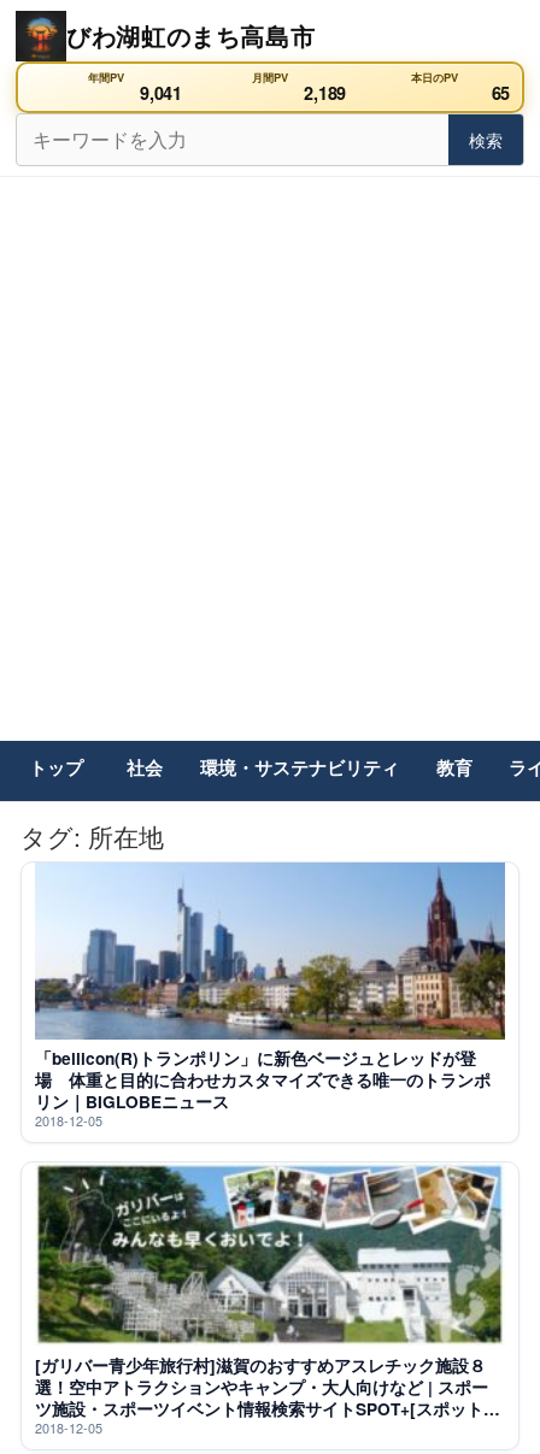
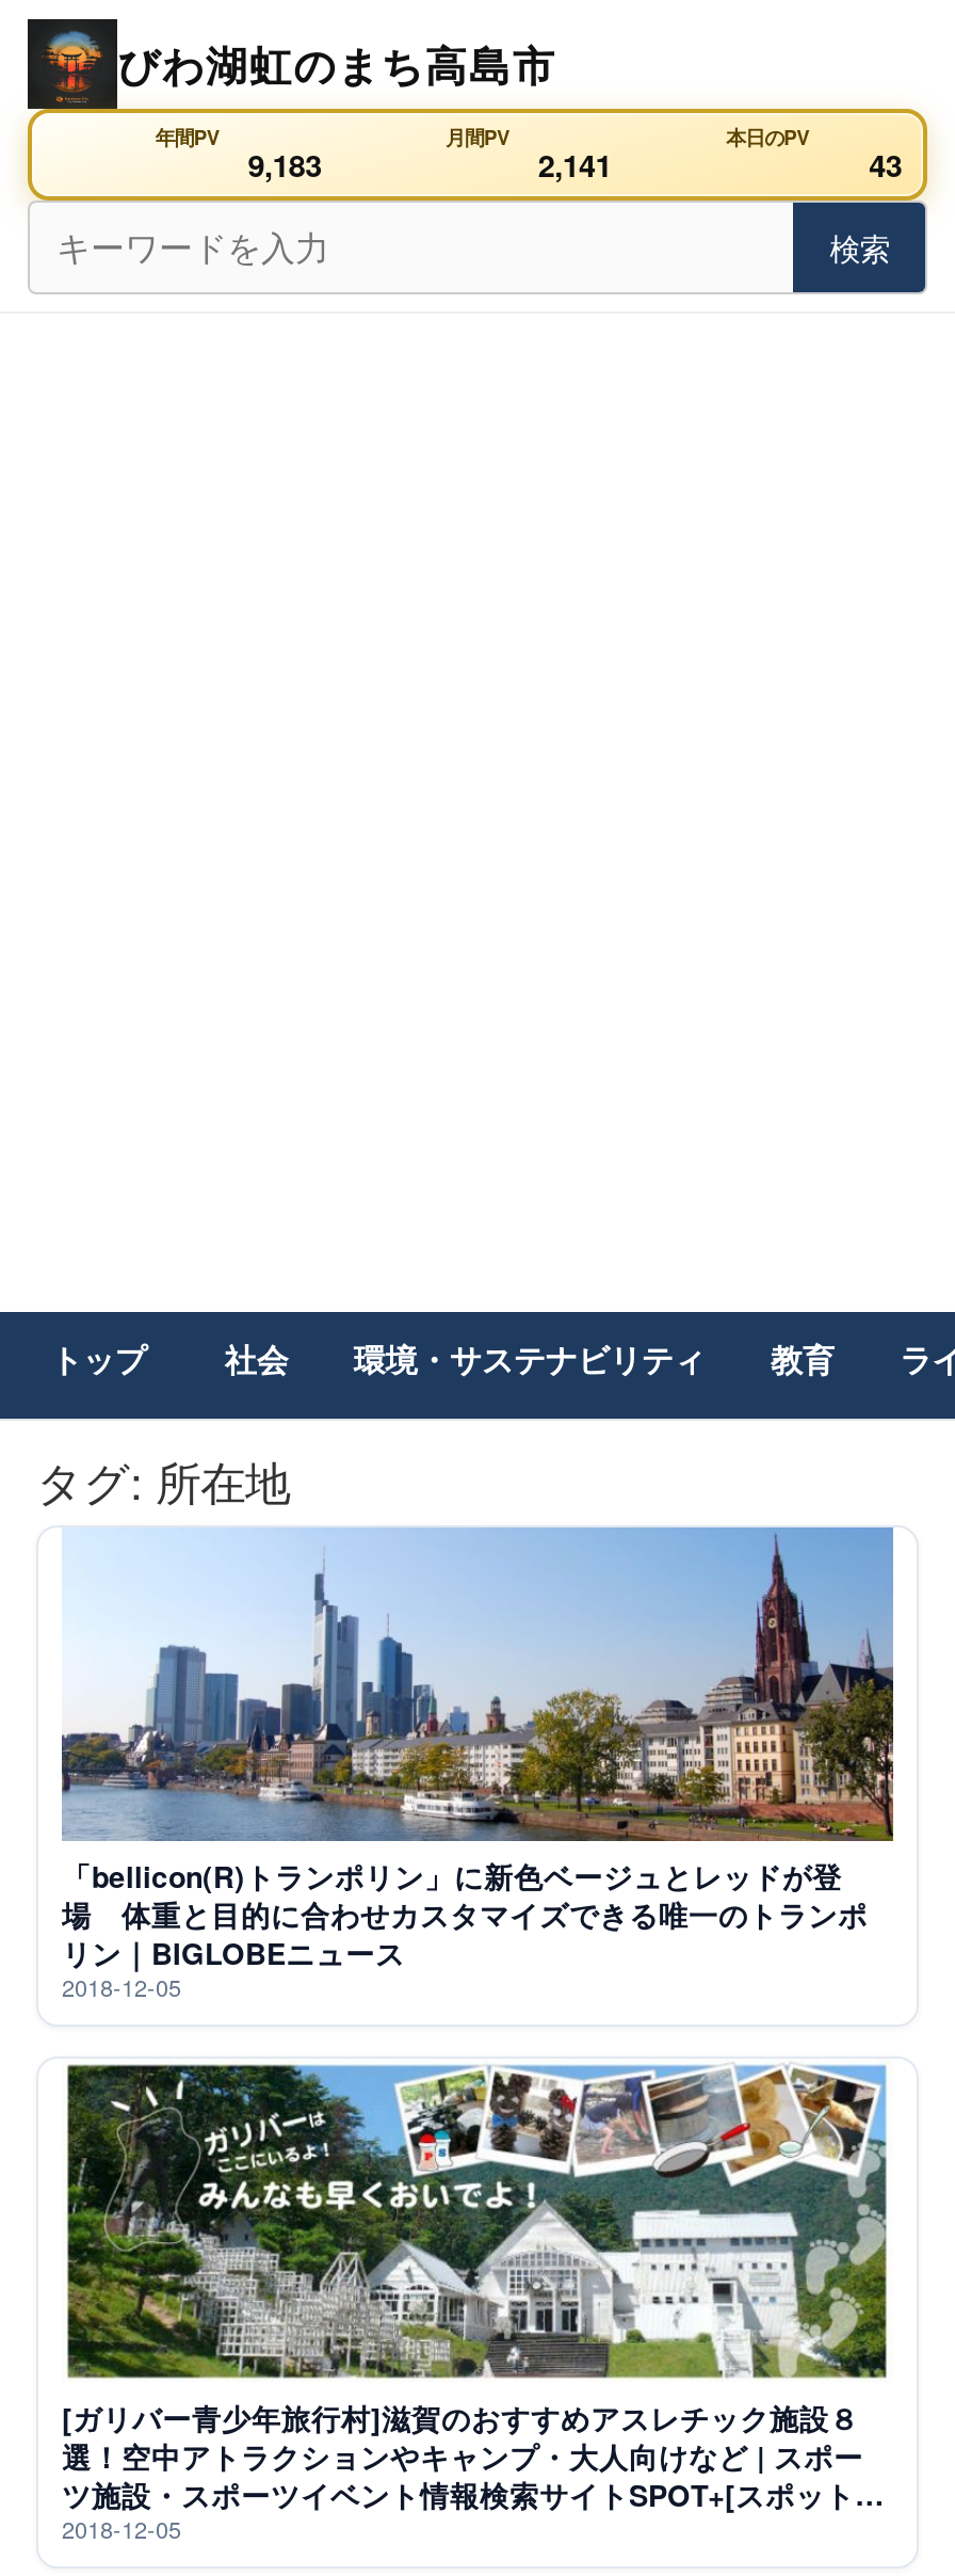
- 9,041
+ 9,183

- 2,189
+ 2,141

- 65
+ 43
